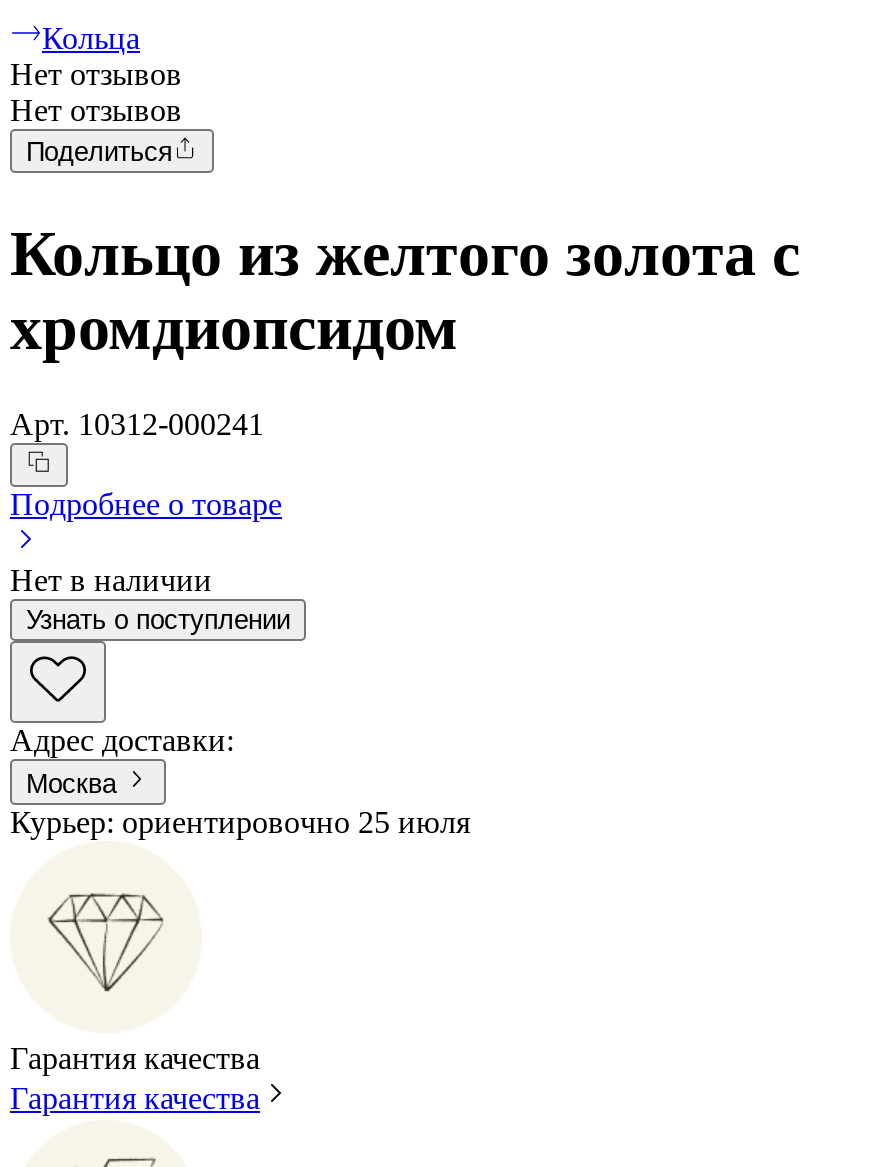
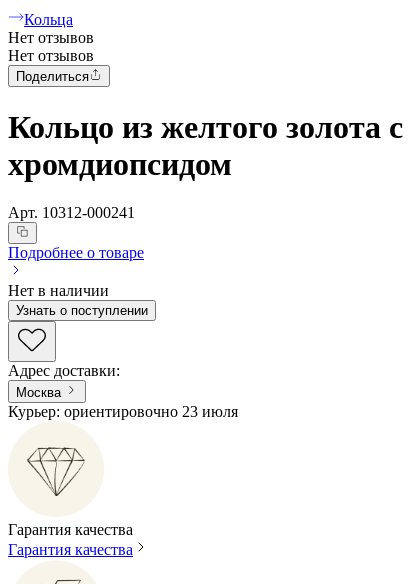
- Курьер: ориентировочно 25 июля
+ Курьер: ориентировочно 23 июля
